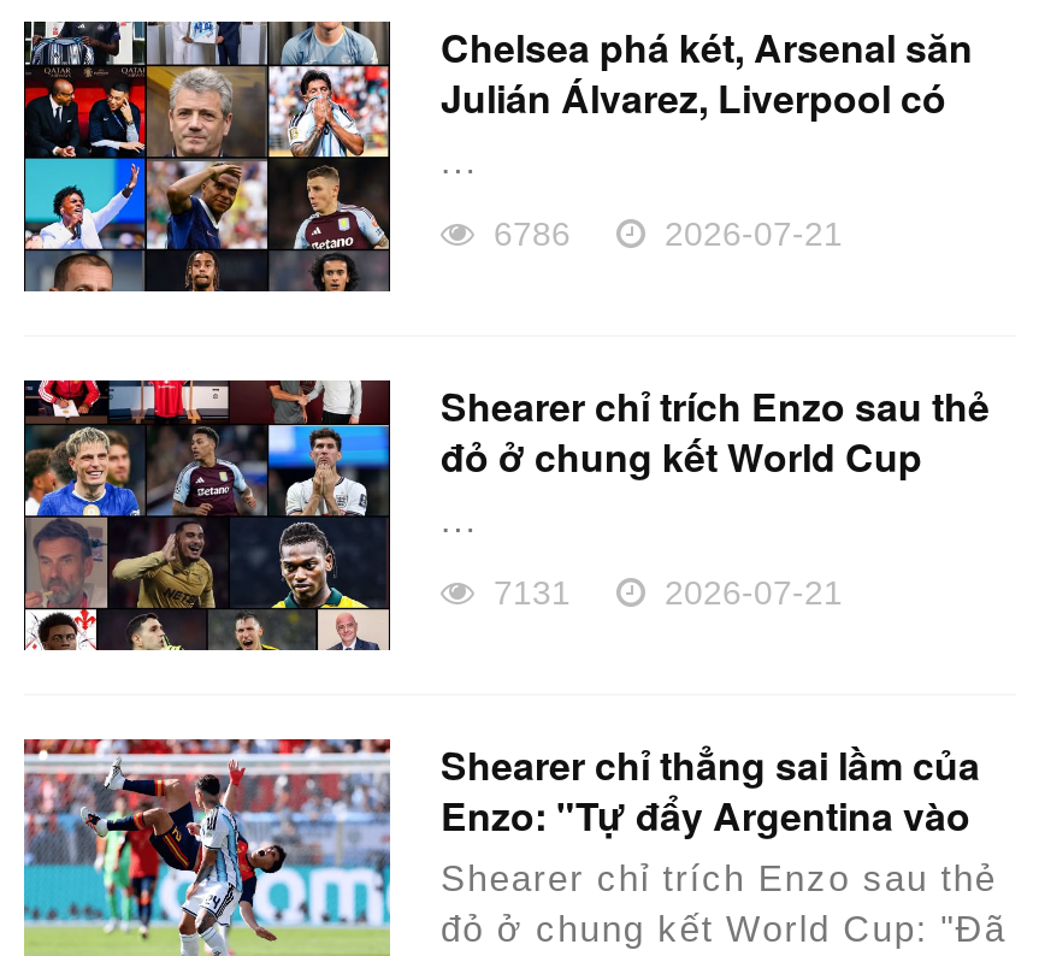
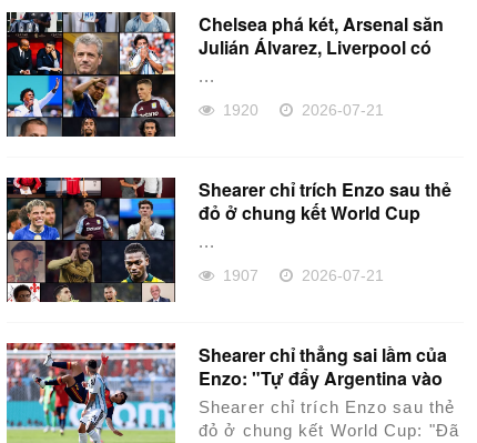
- 6786
+ 1920

- 7131
+ 1907
